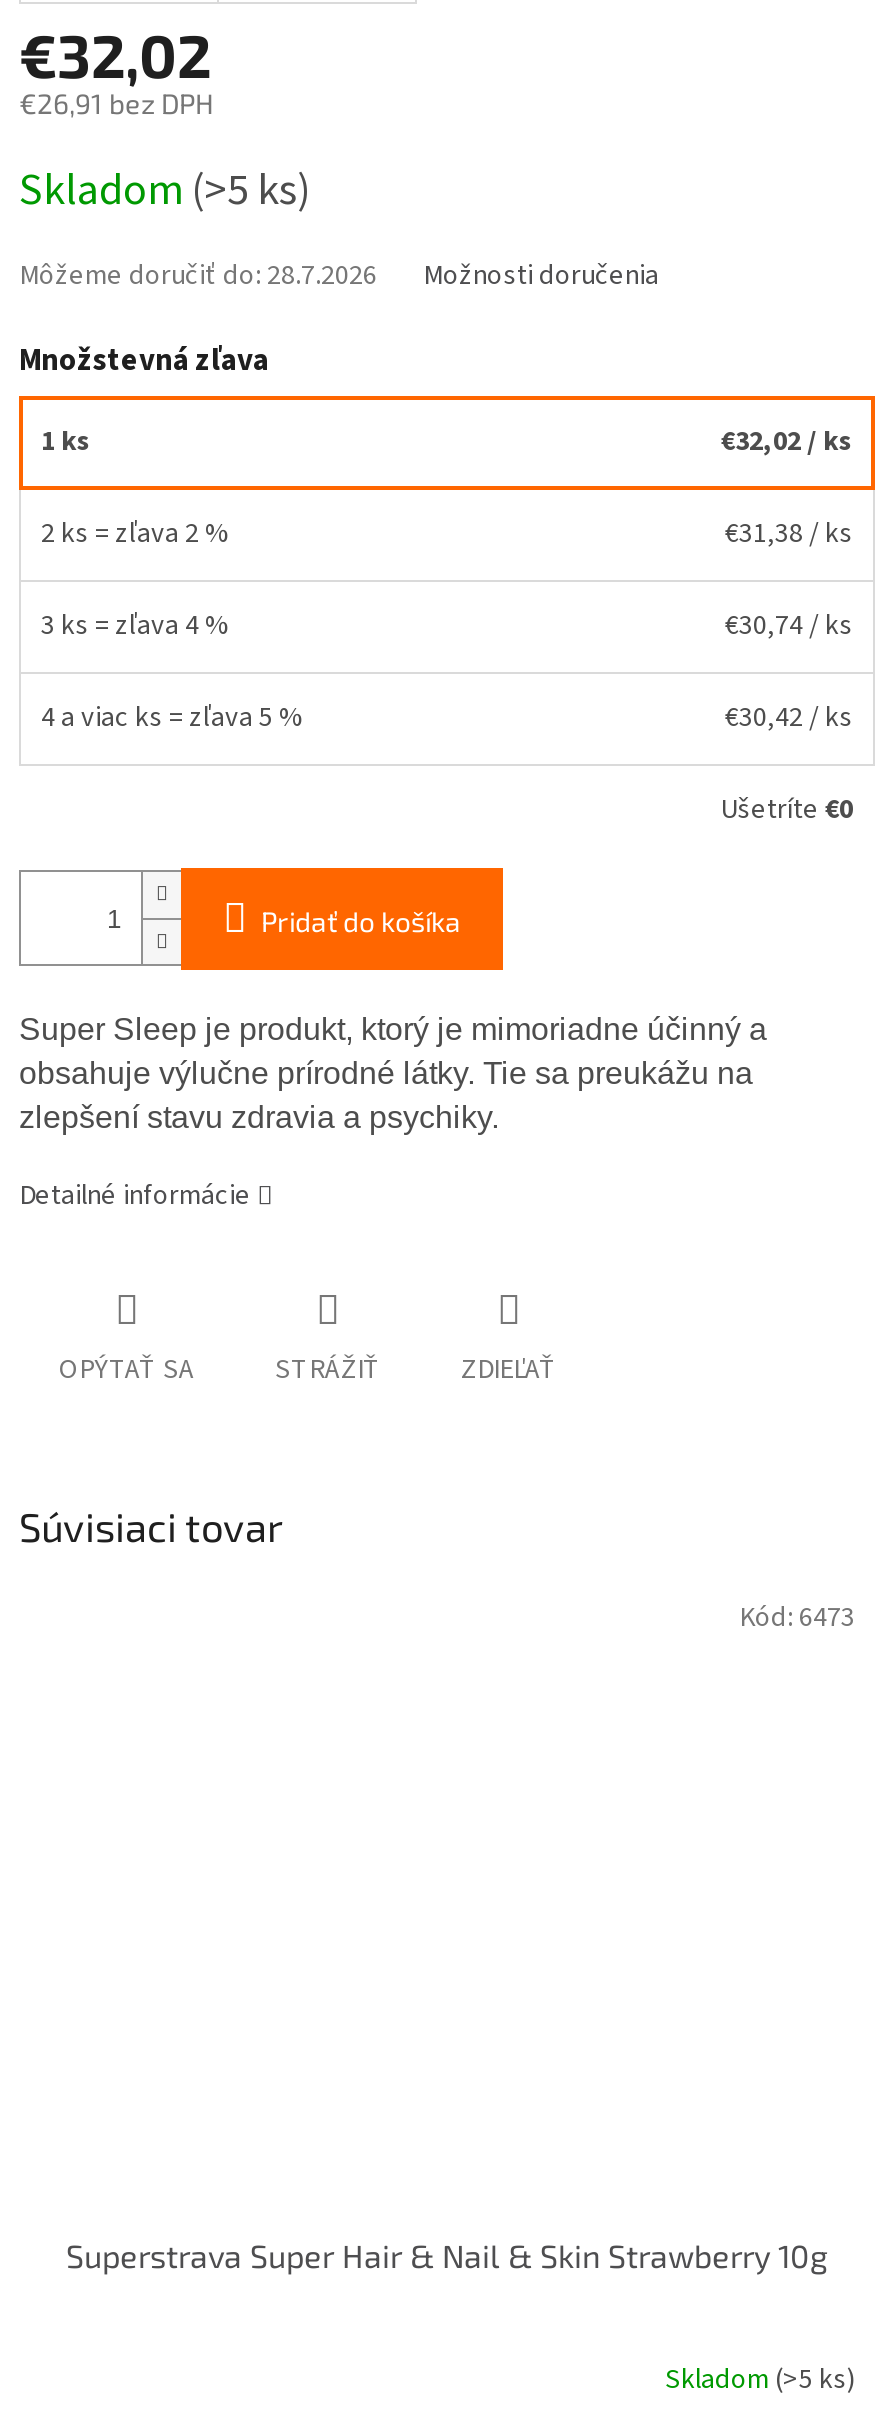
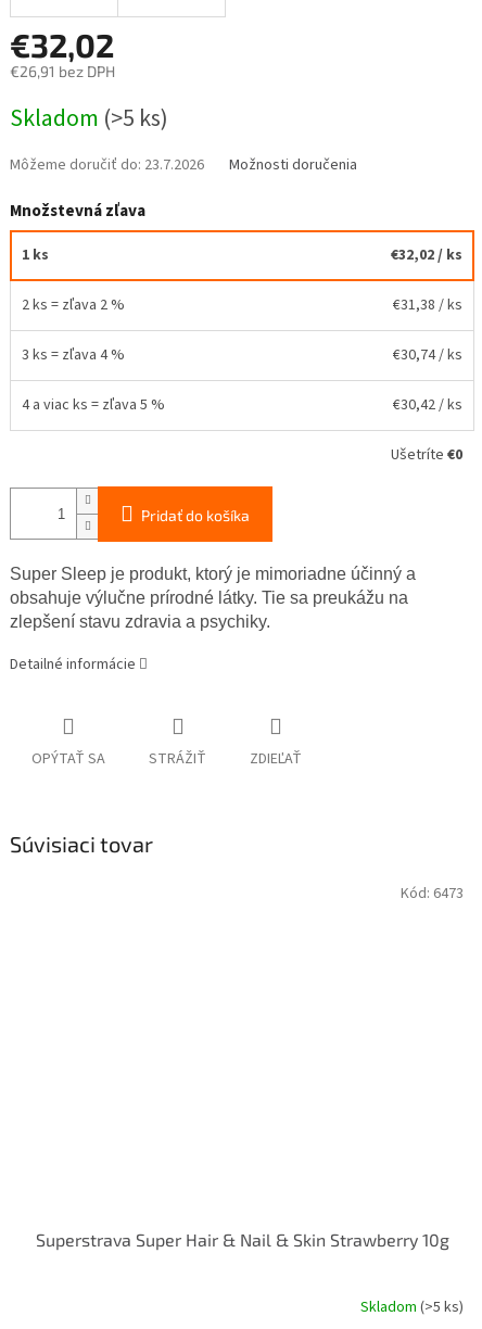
- Môžeme doručiť do: 28.7.2026
+ Môžeme doručiť do: 23.7.2026
